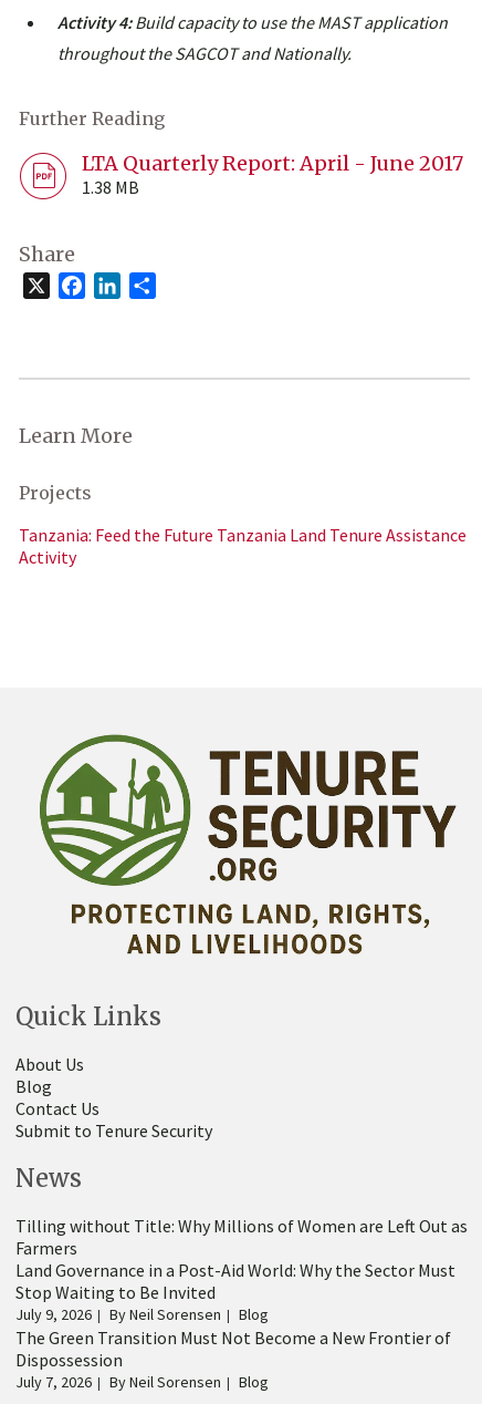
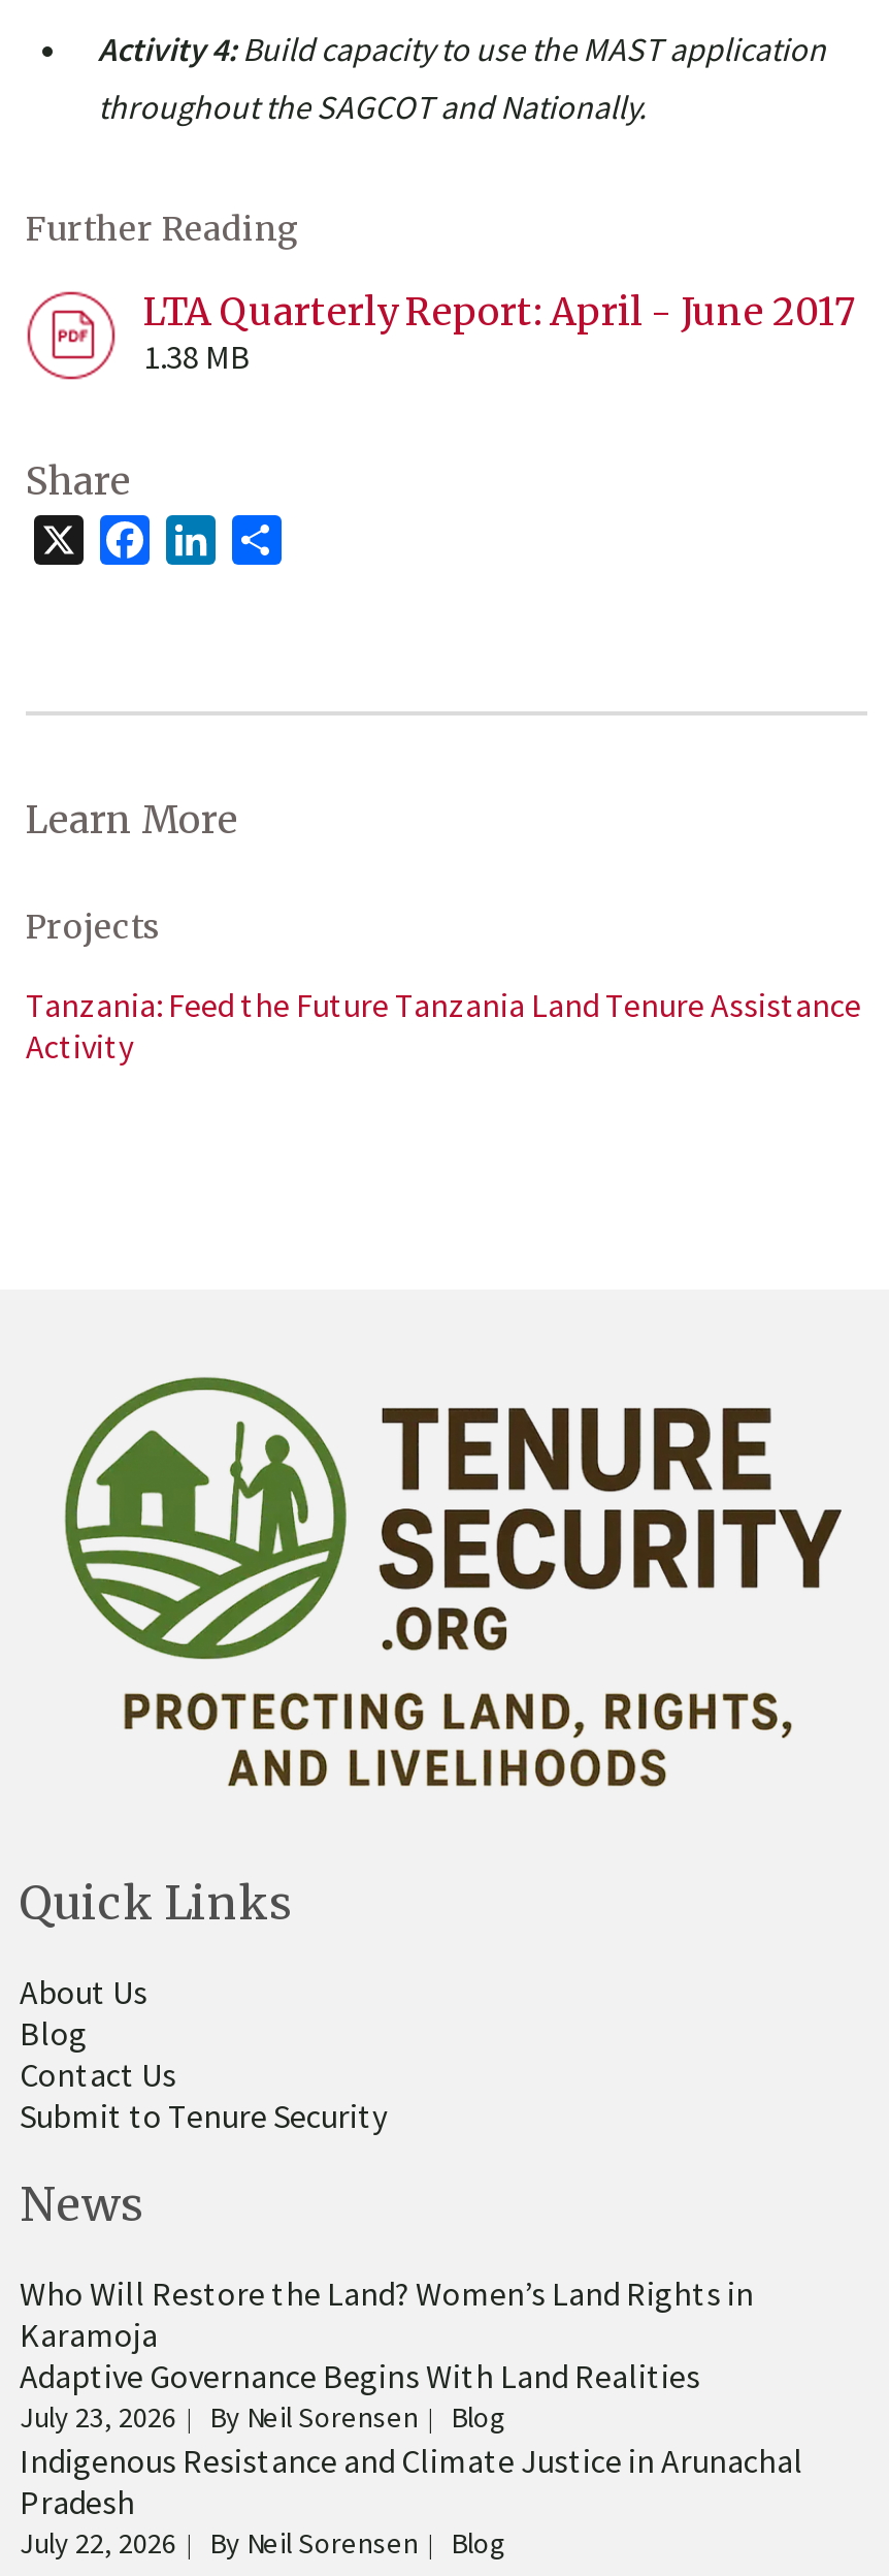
- Tilling without Title: Why Millions of Women are Left Out as
- Farmers
- Land Governance in a Post-Aid World: Why the Sector Must
- Stop Waiting to Be Invited
- July 9, 2026
+ Who Will Restore the Land? Women’s Land Rights in
+ Karamoja
+ Adaptive Governance Begins With Land Realities
+ July 23, 2026

- The Green Transition Must Not Become a New Frontier of
- Dispossession
- July 7, 2026
+ Indigenous Resistance and Climate Justice in Arunachal
+ Pradesh
+ July 22, 2026
